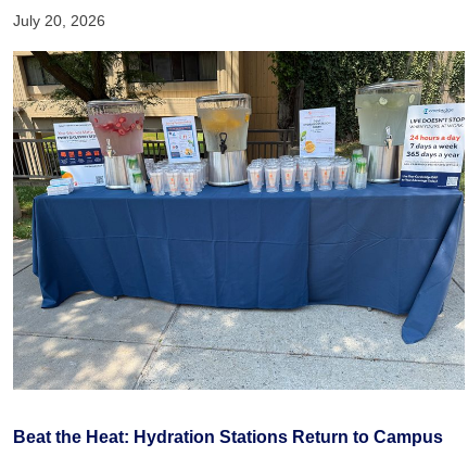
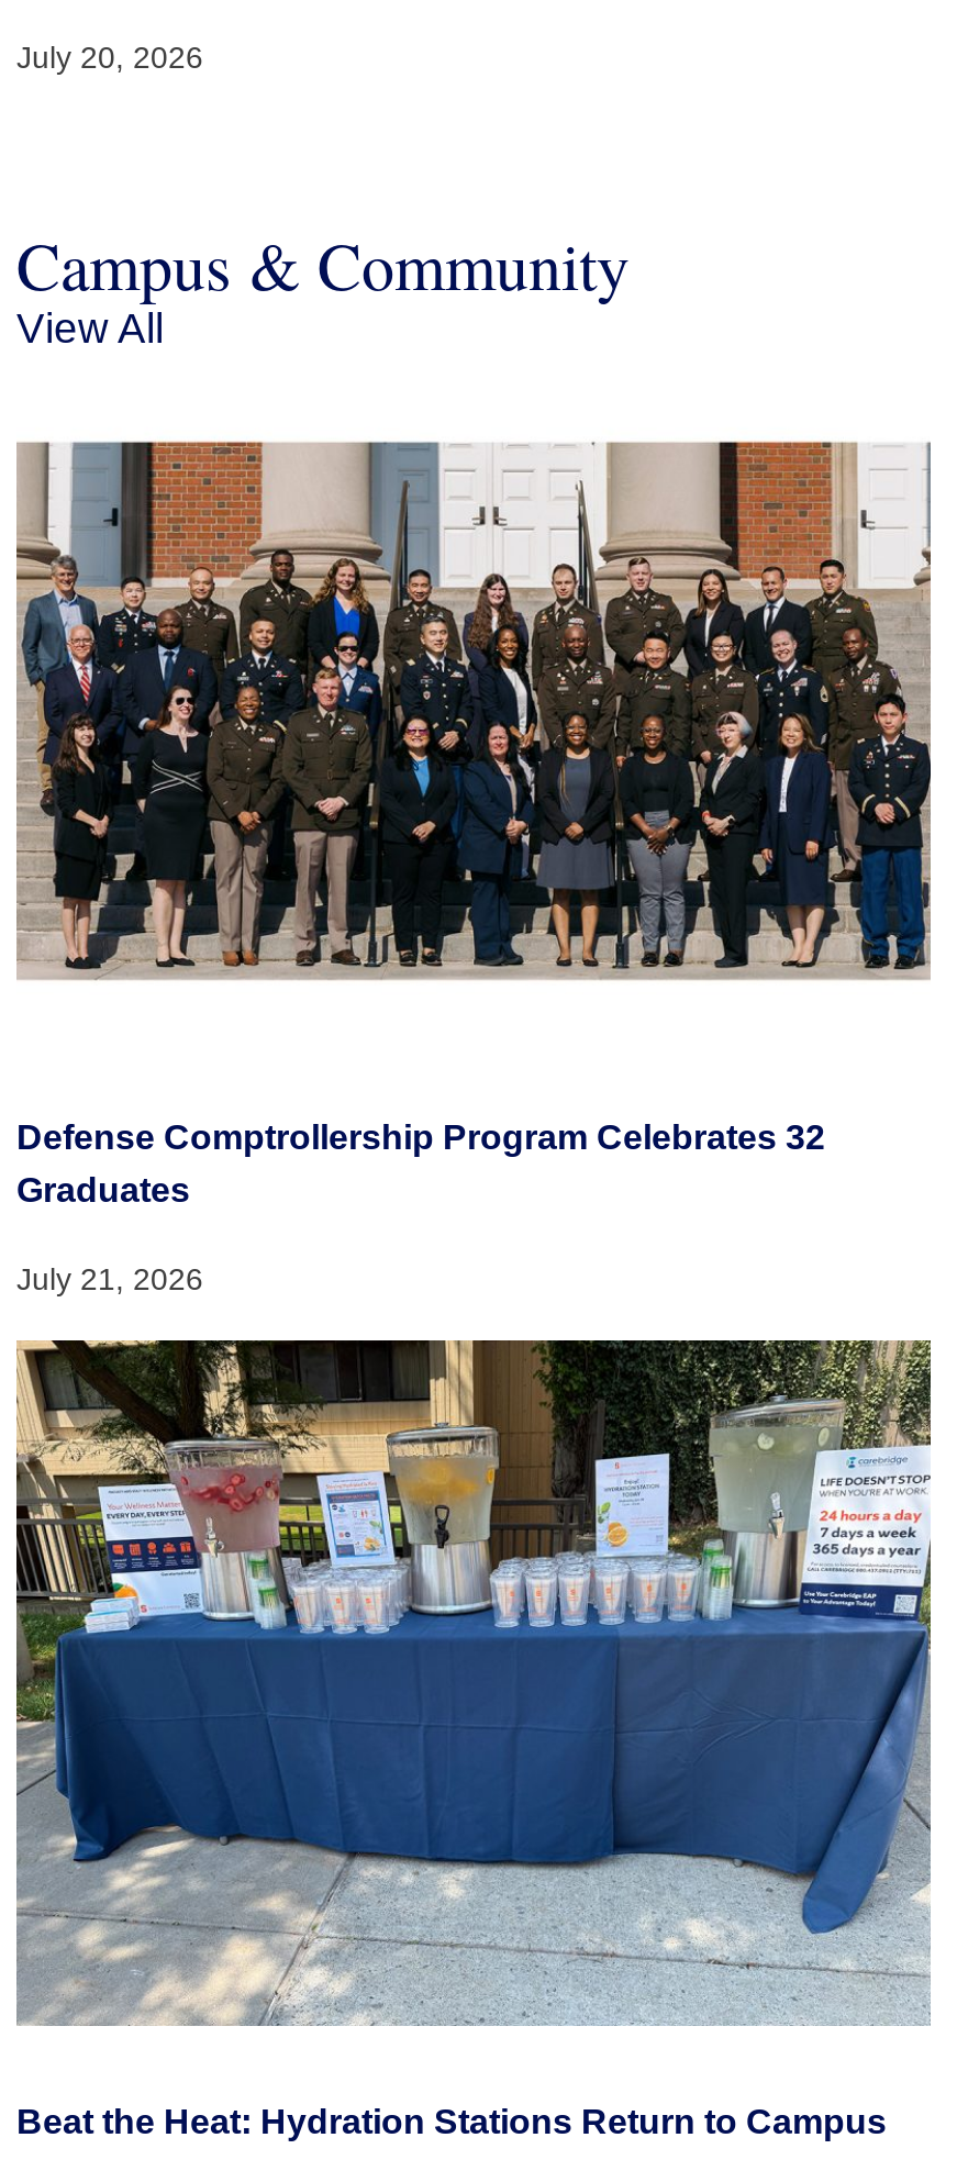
+ [image]

+ Campus & Community
+ View All

+ Defense Comptrollership Program Celebrates 32
+ Graduates
+ July 21, 2026
